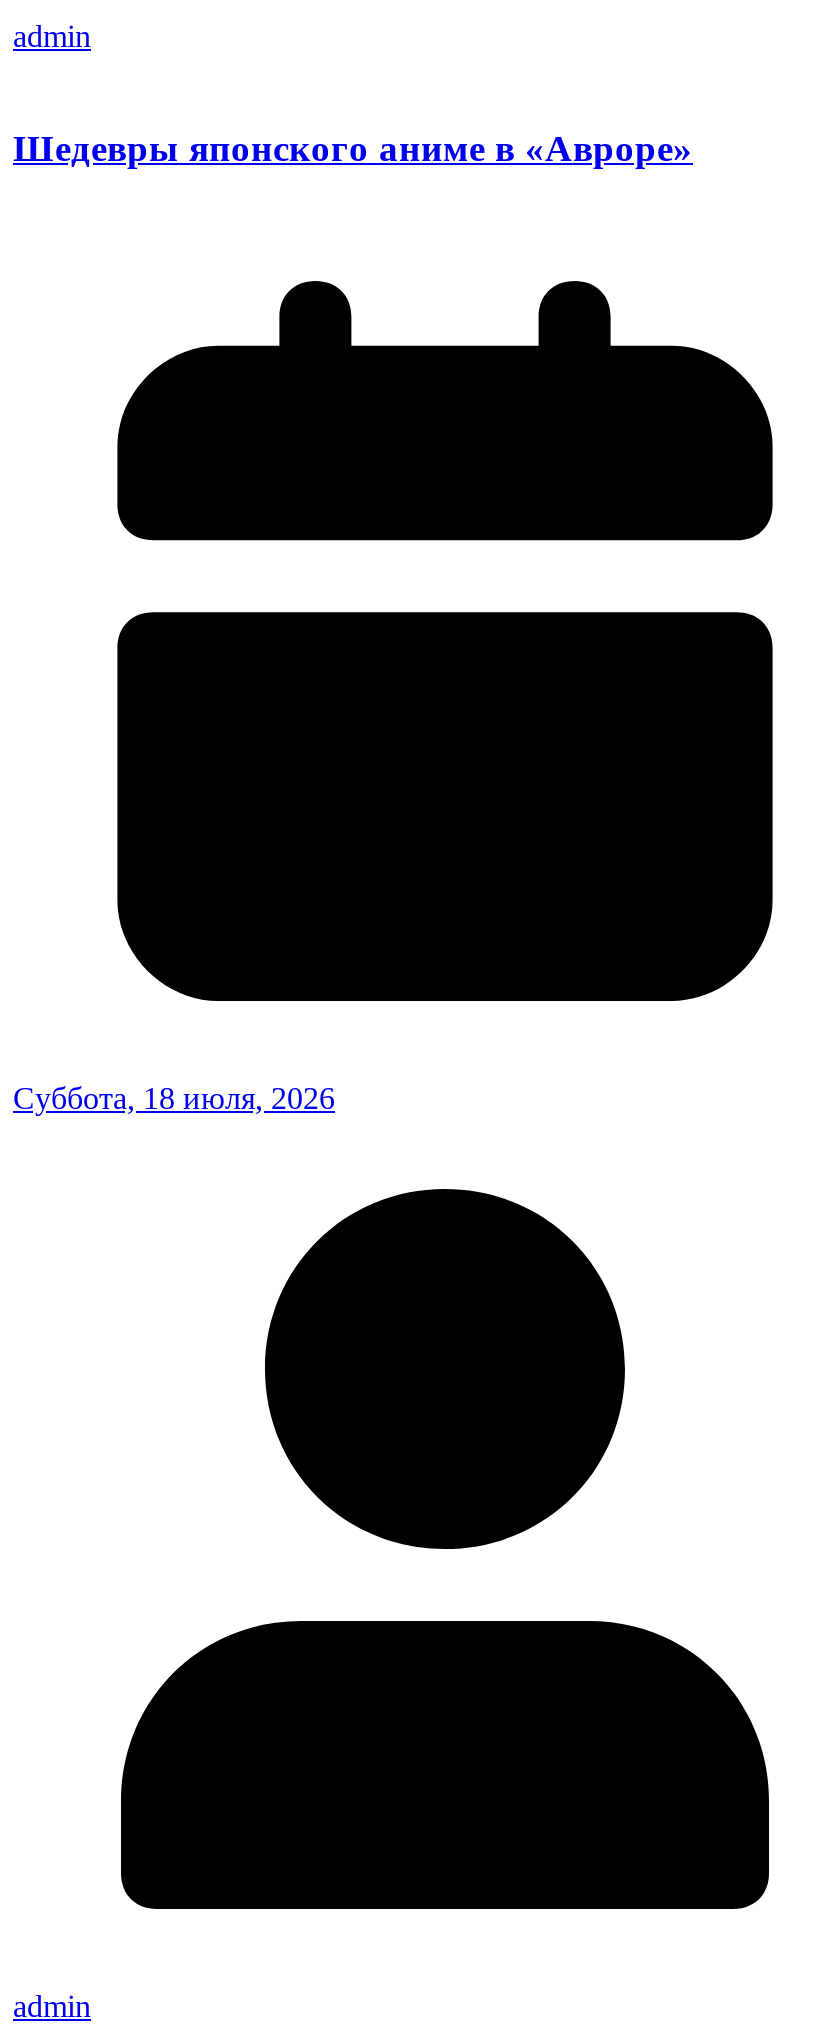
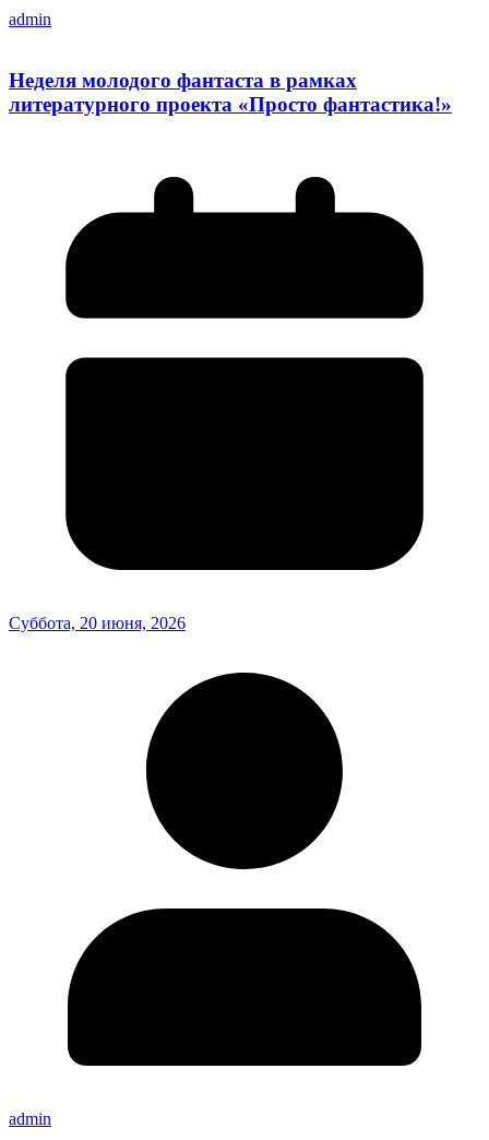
- Шедевры японского аниме в «Авроре»
+ Неделя молодого фантаста в рамках
+ литературного проекта «Просто фантастика!»

- Суббота, 18 июля, 2026
+ Суббота, 20 июня, 2026
